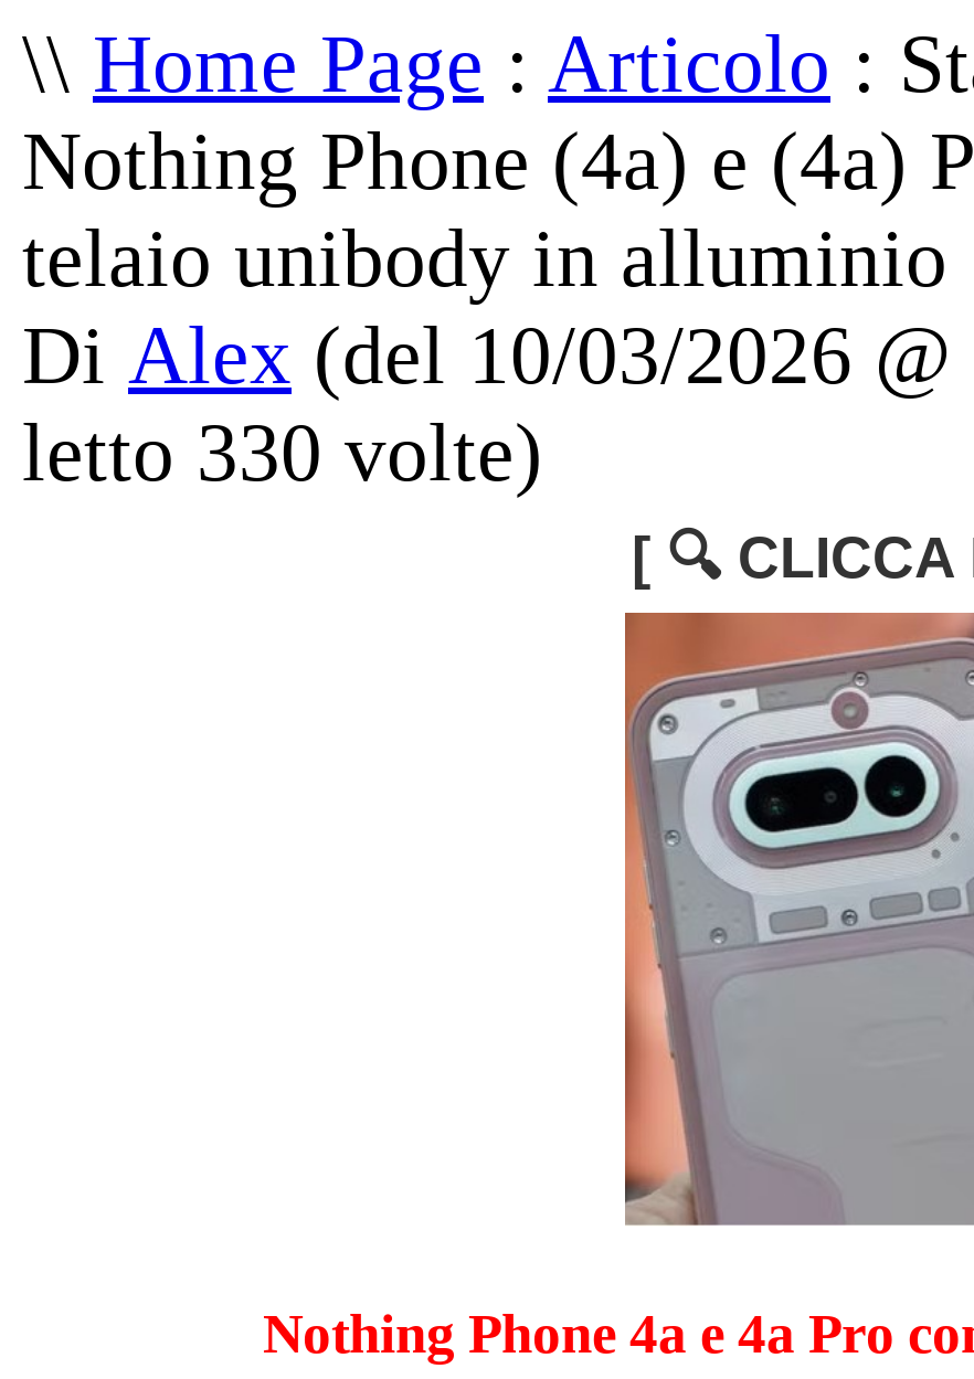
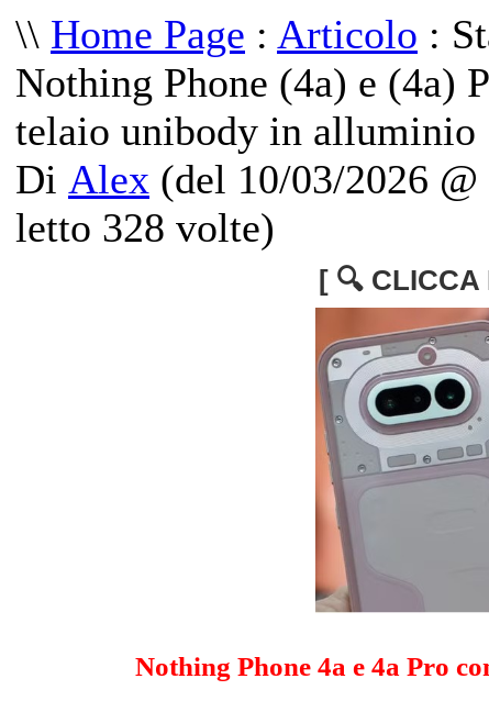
- letto 330 volte)
+ letto 328 volte)
